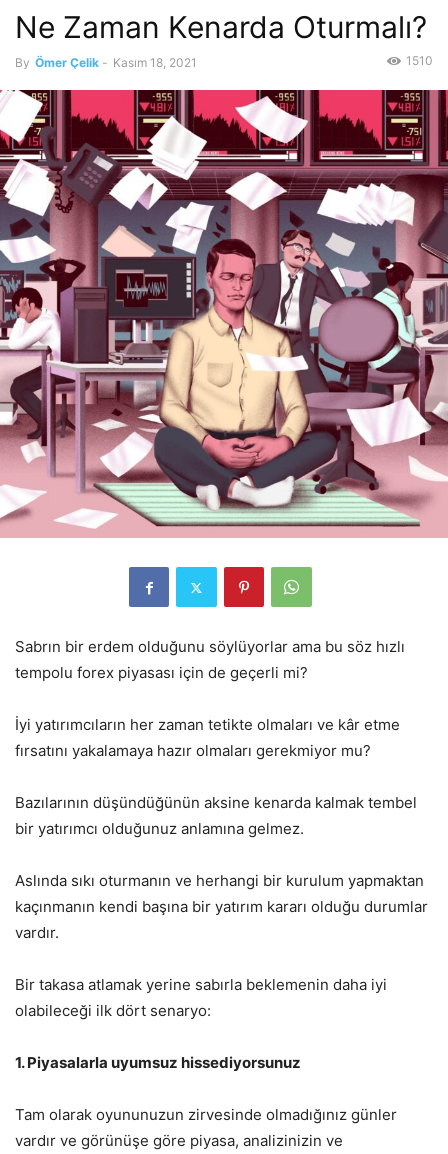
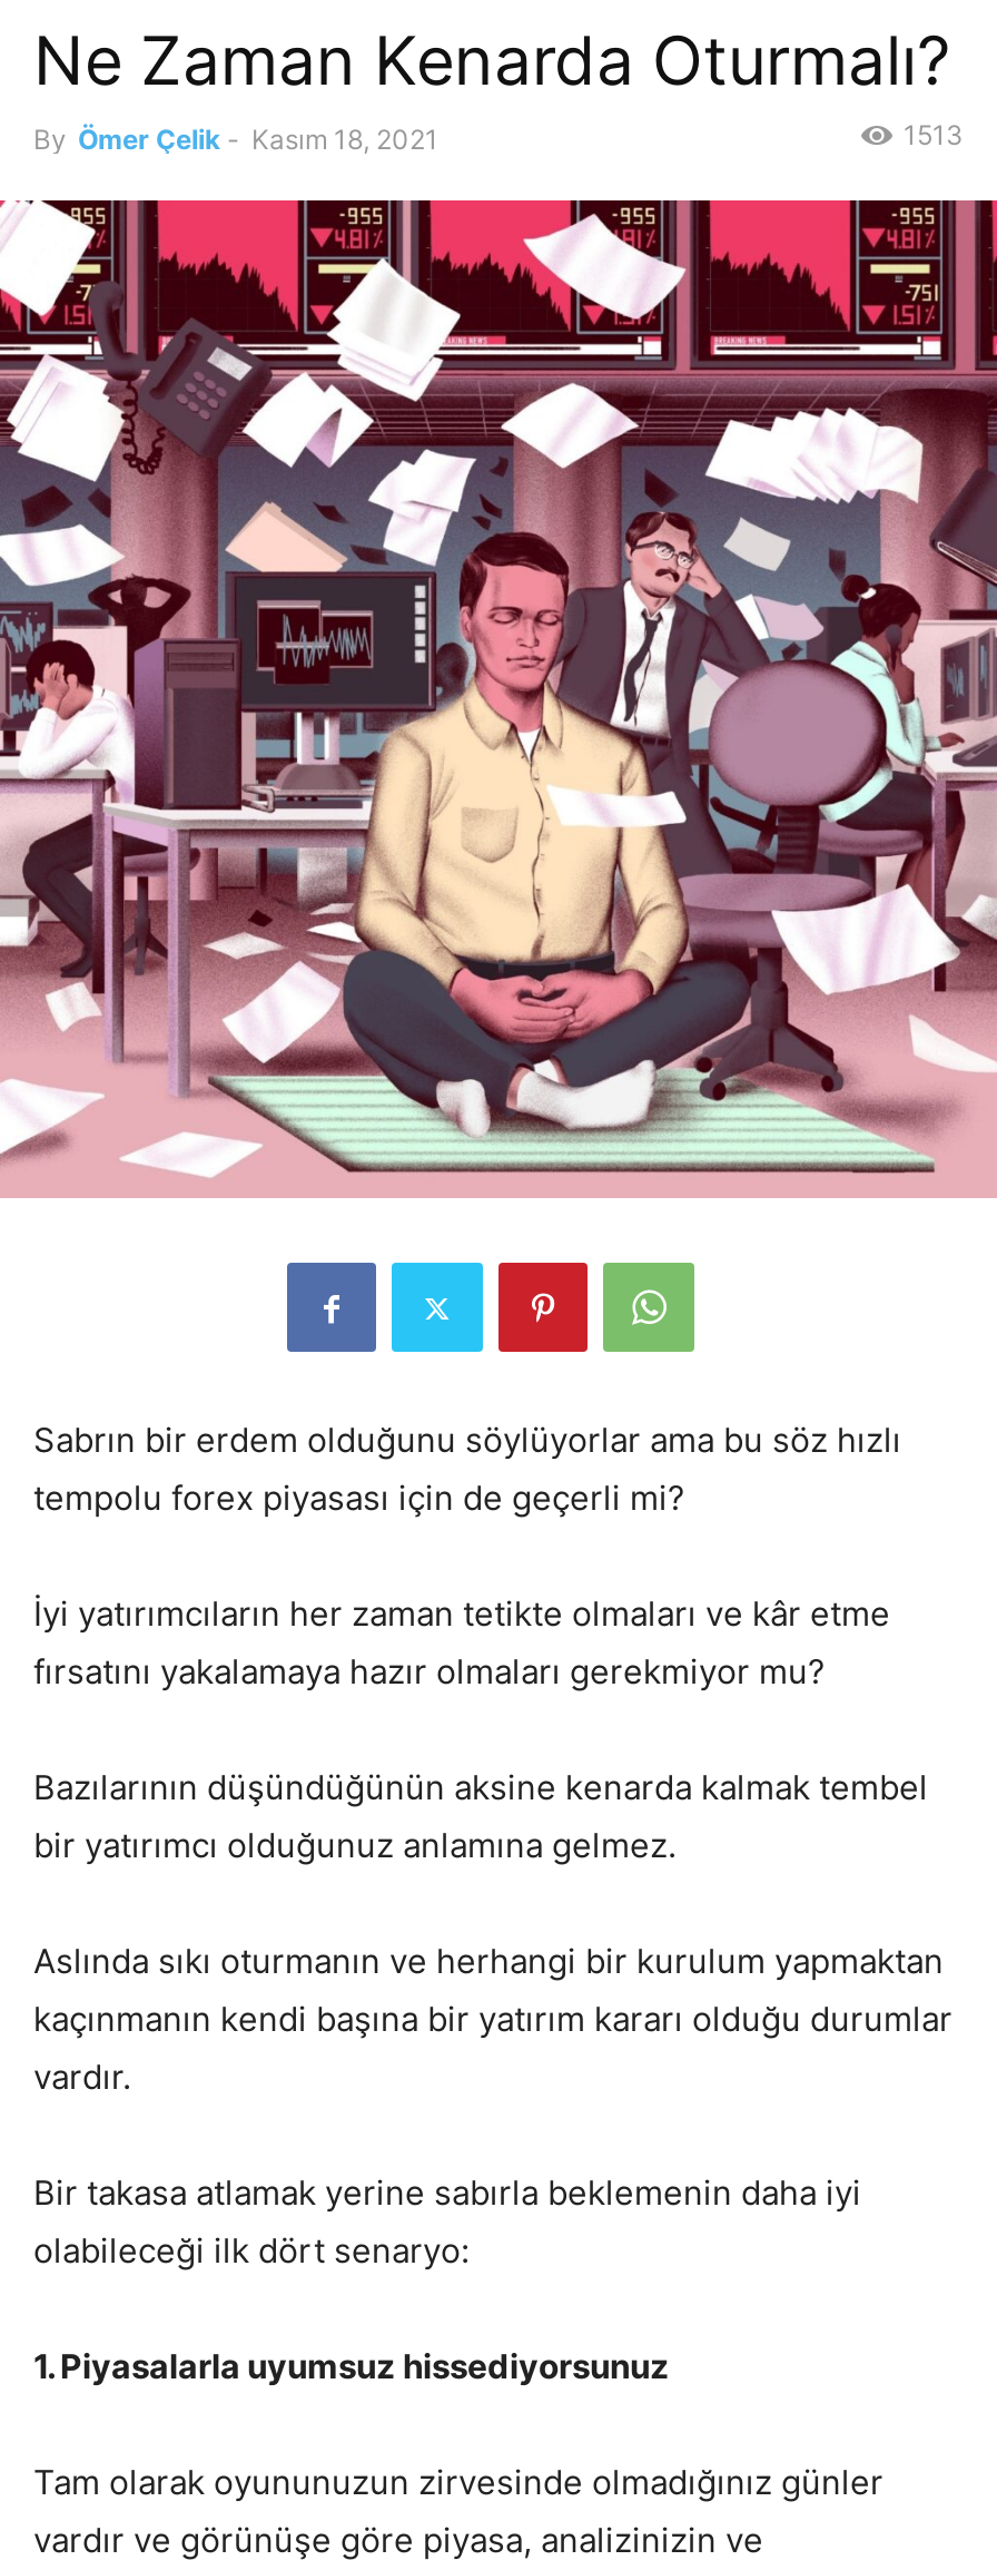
- 1510
+ 1513
